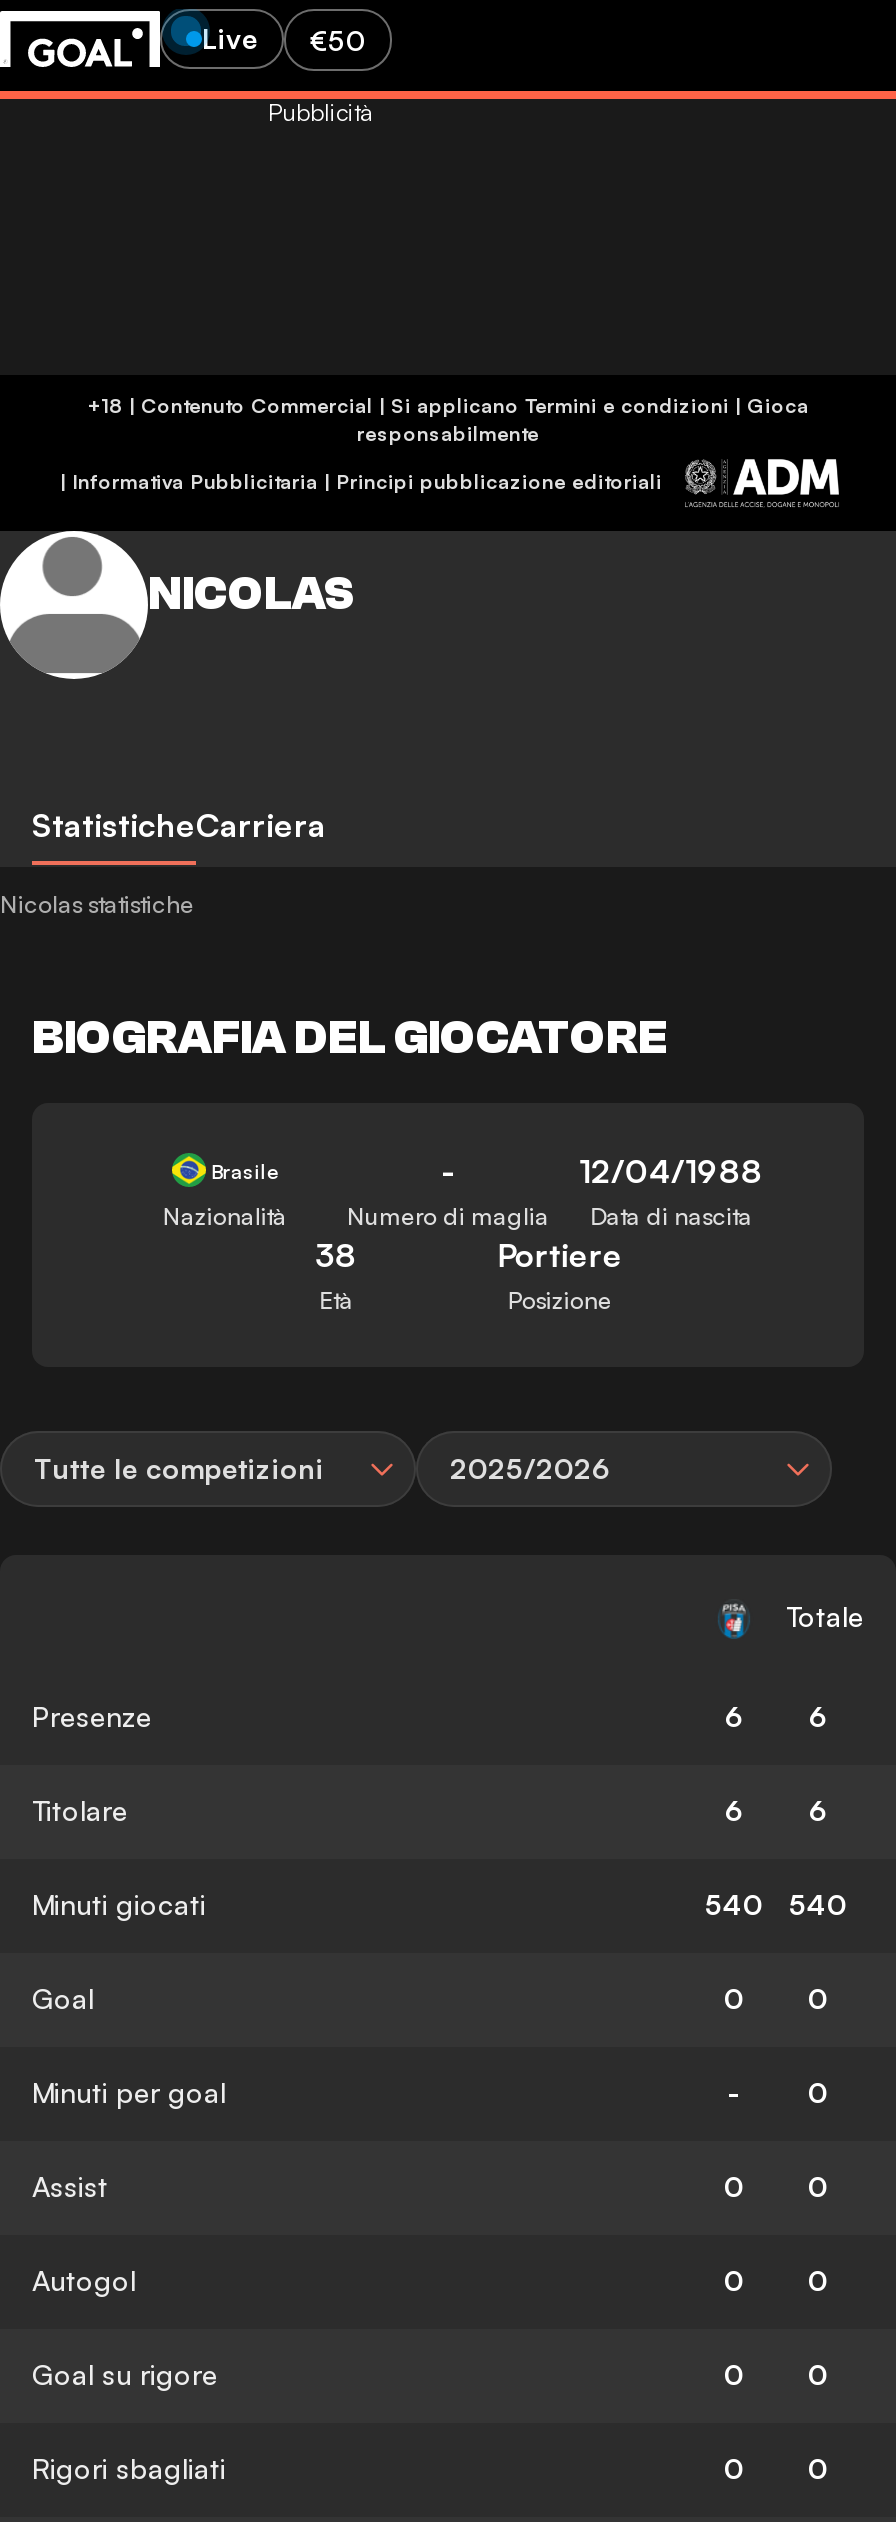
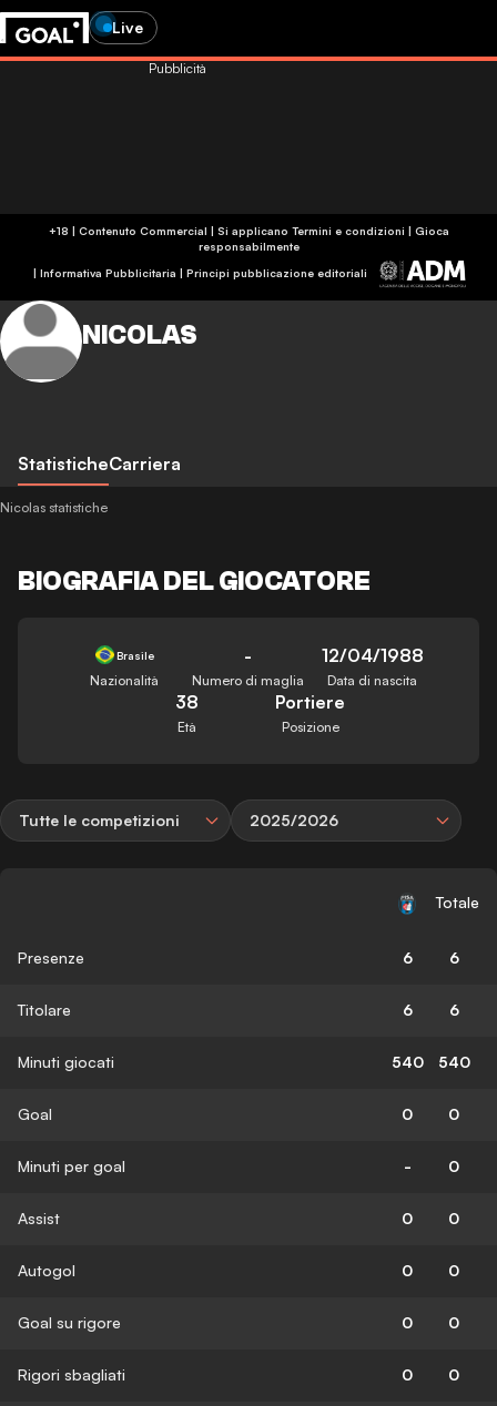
- €50
